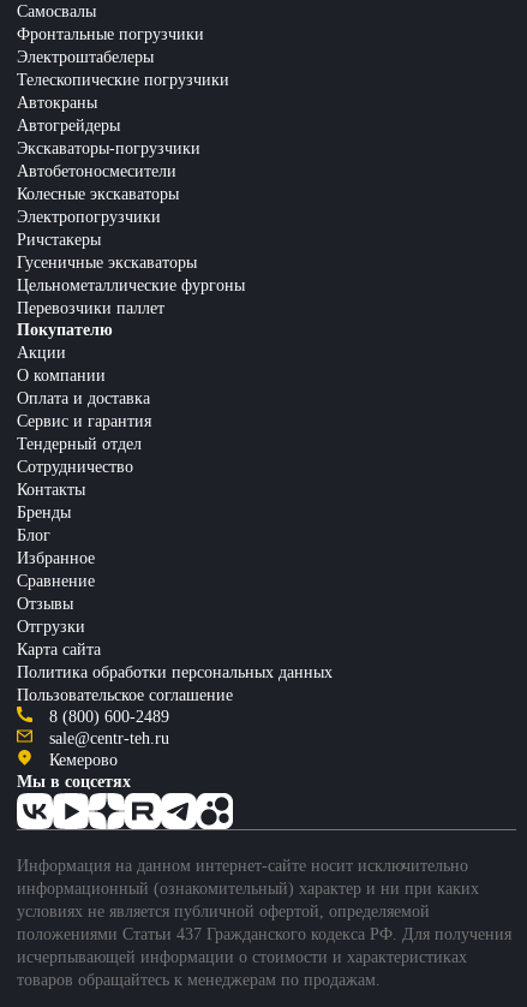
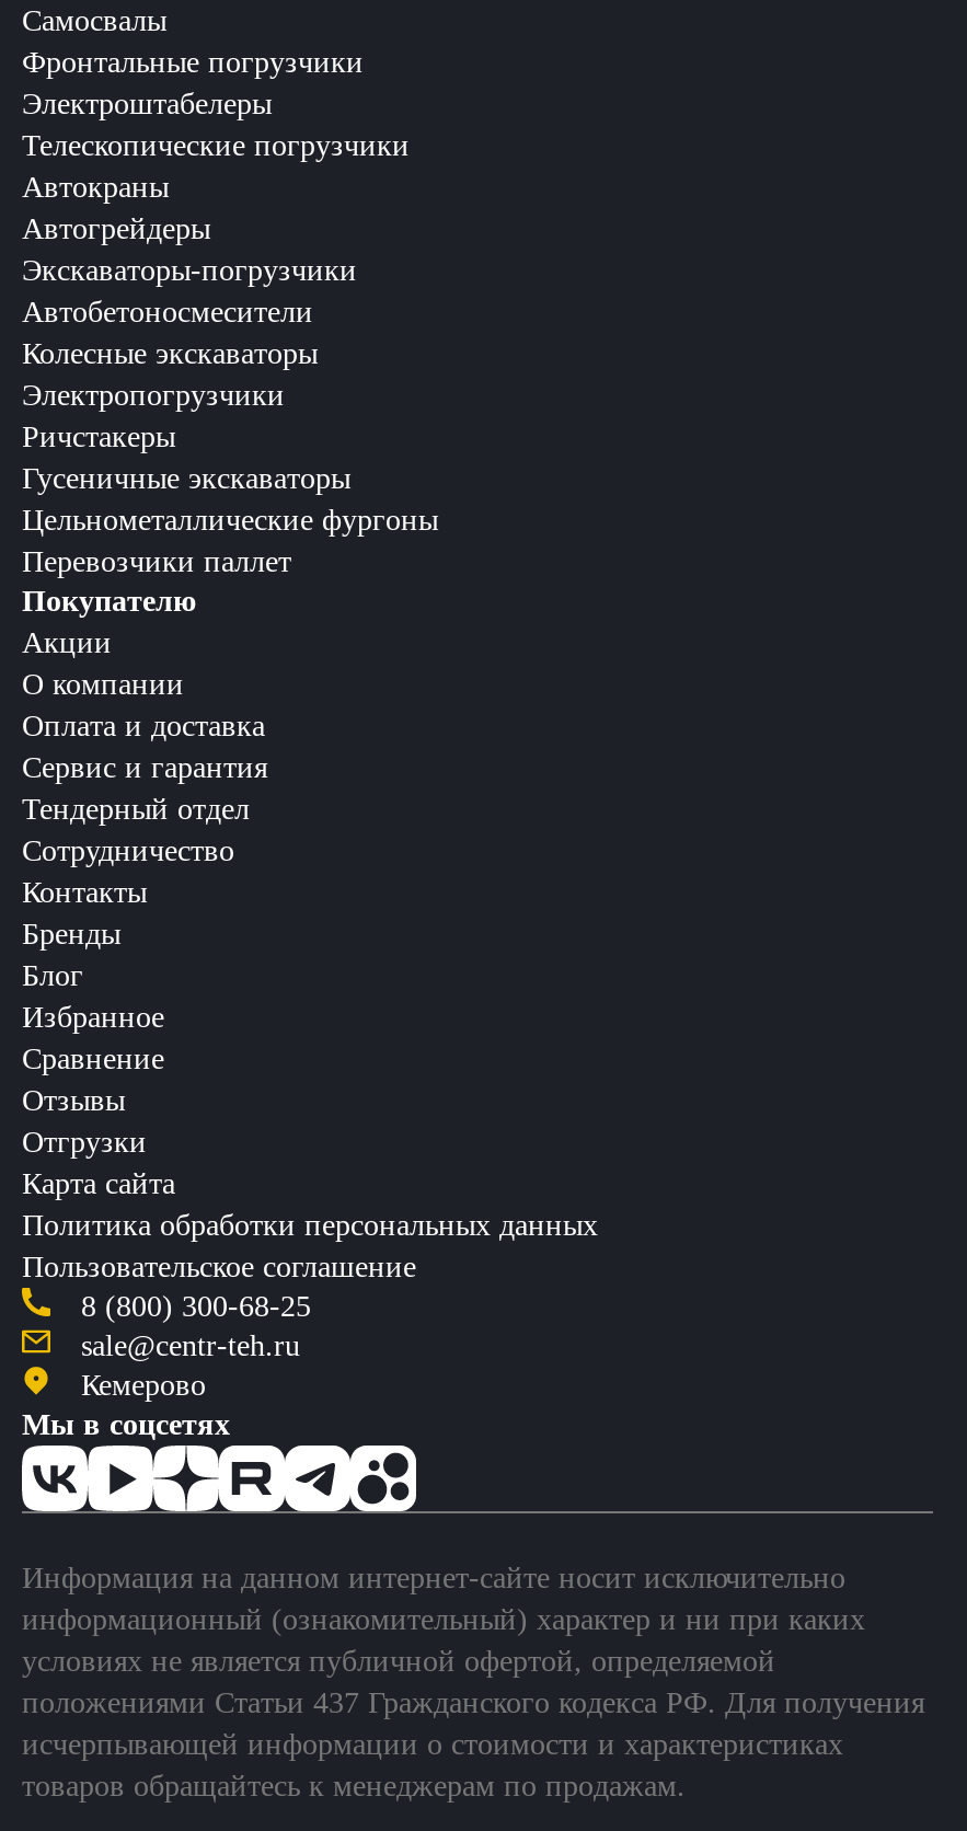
- 8 (800) 600-2489
+ 8 (800) 300-68-25
